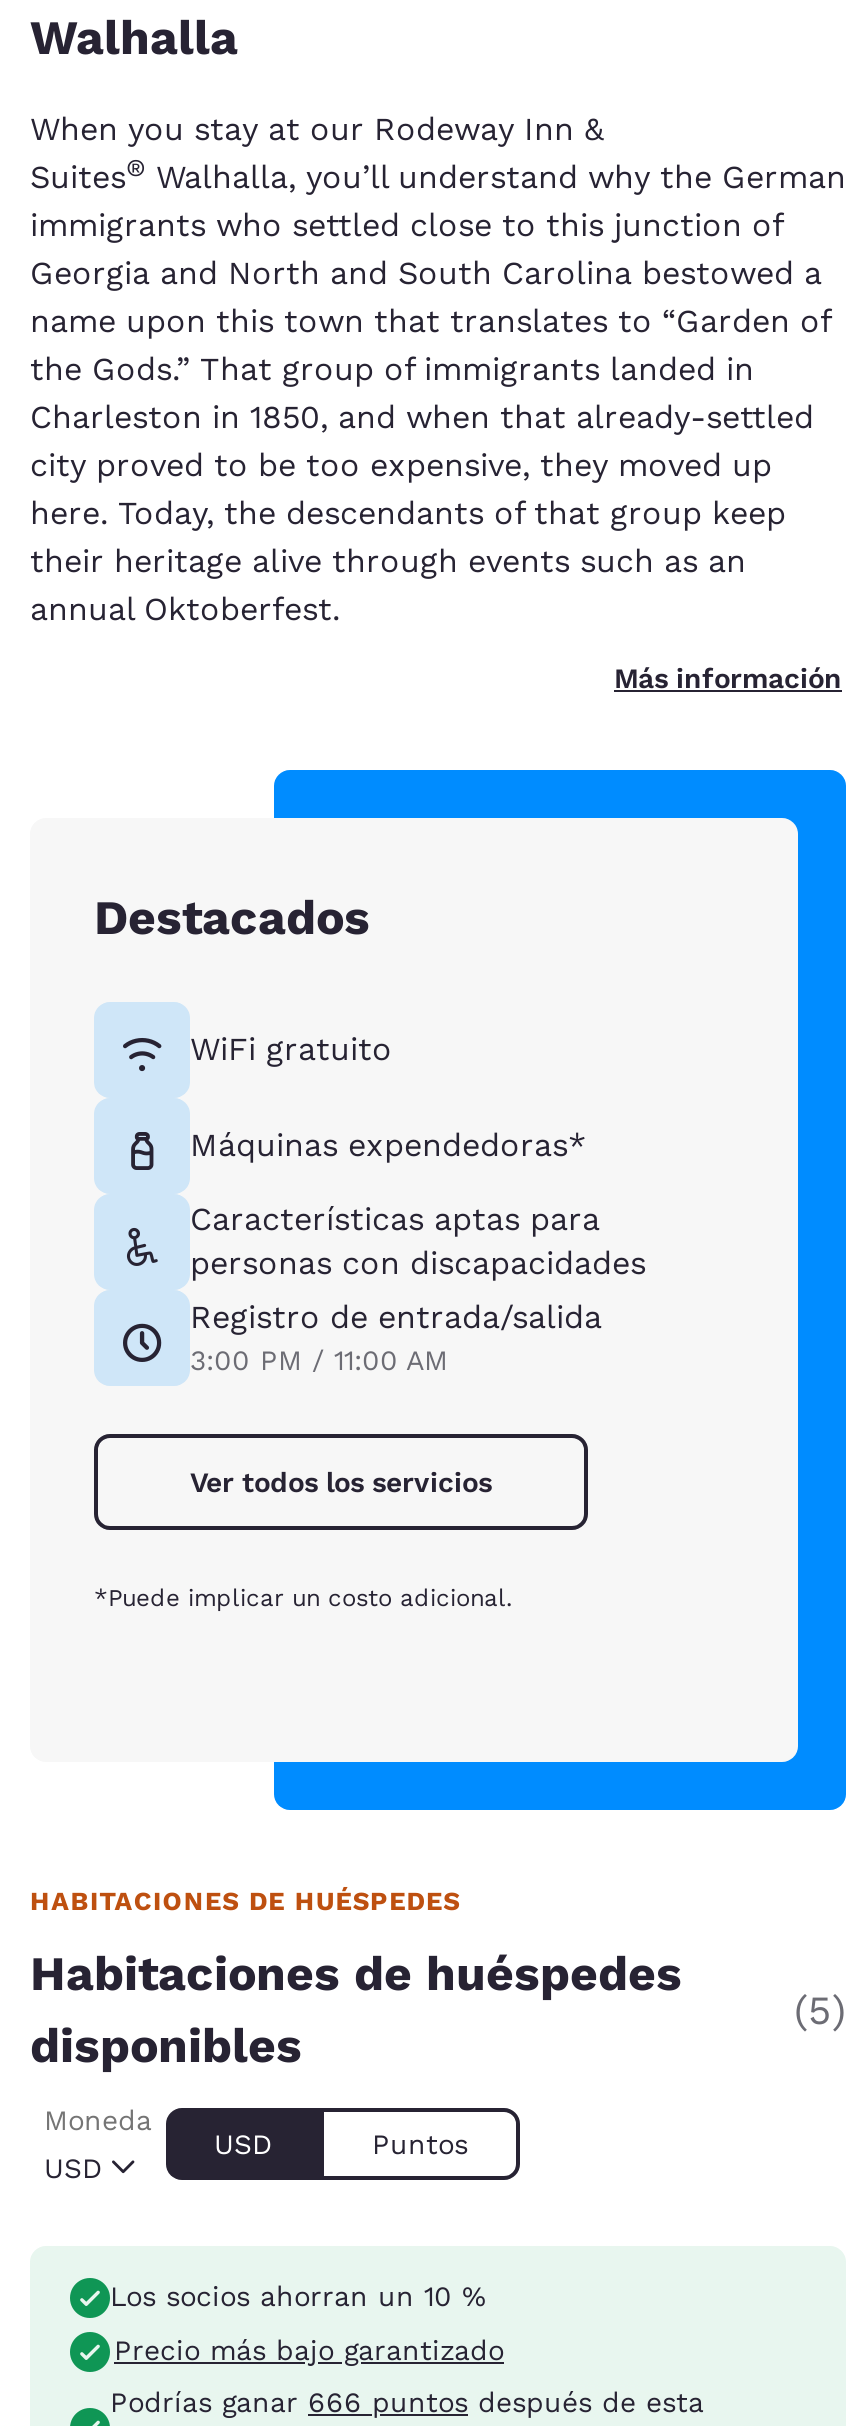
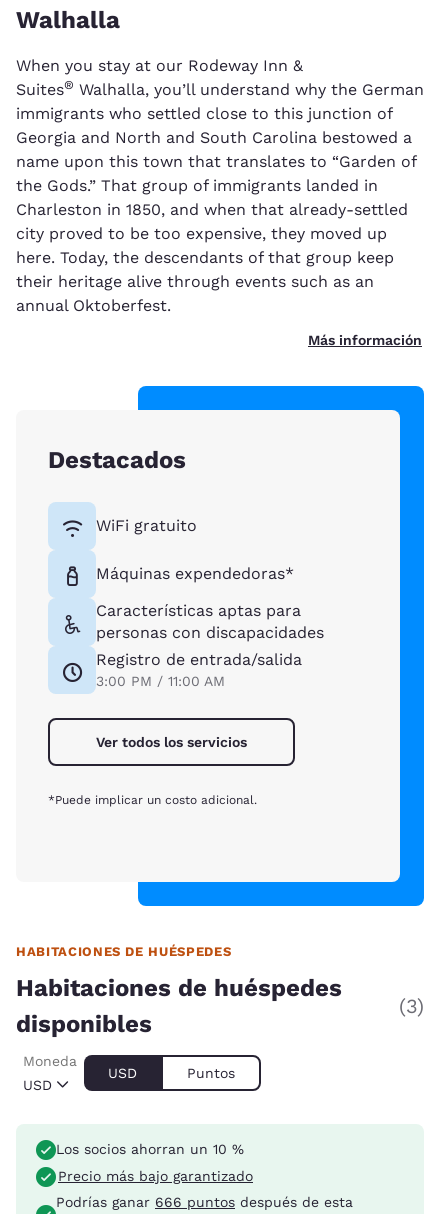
- (5)
+ (3)
